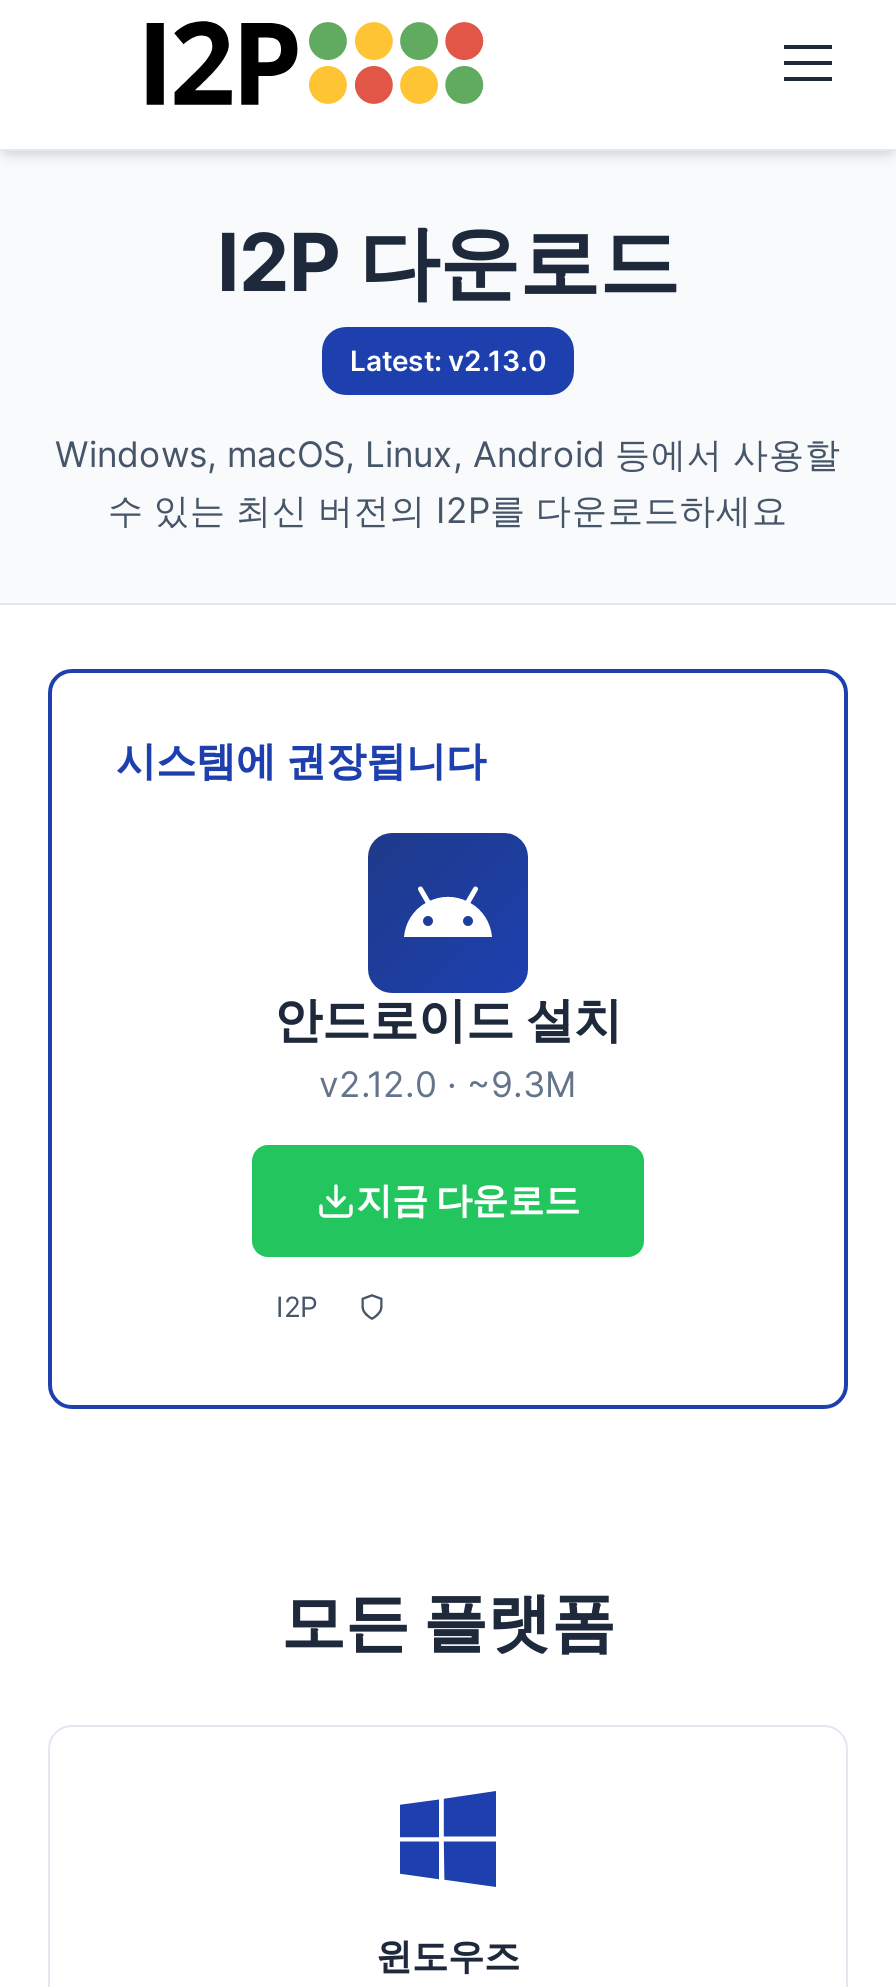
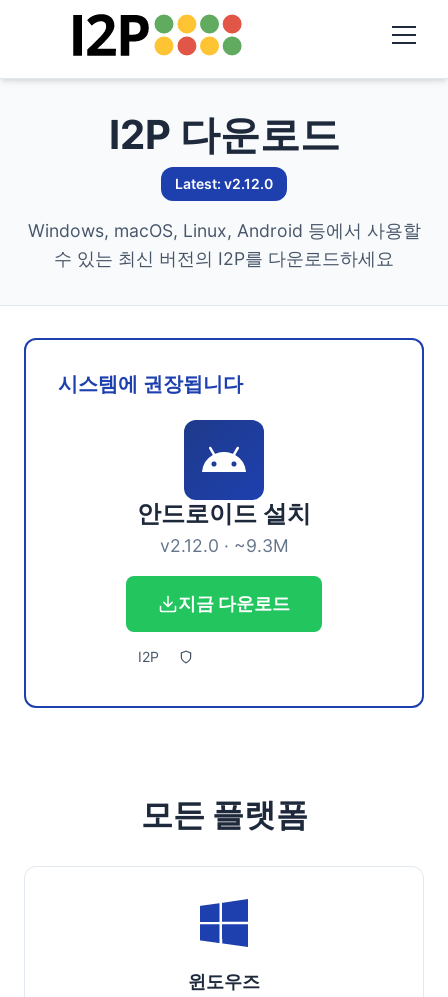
- Latest: v2.13.0
+ Latest: v2.12.0
